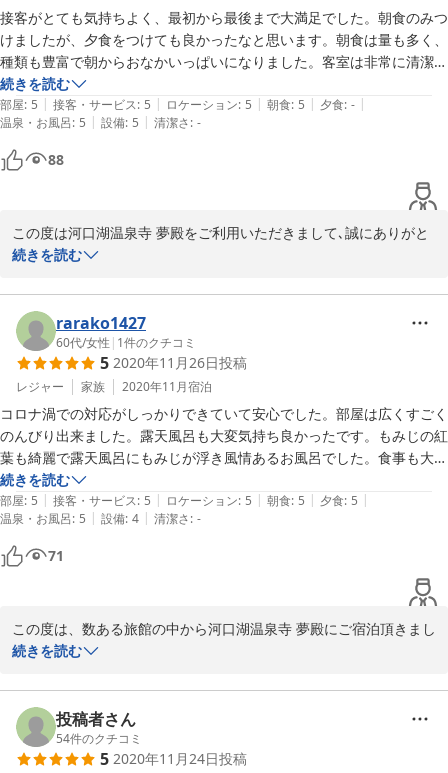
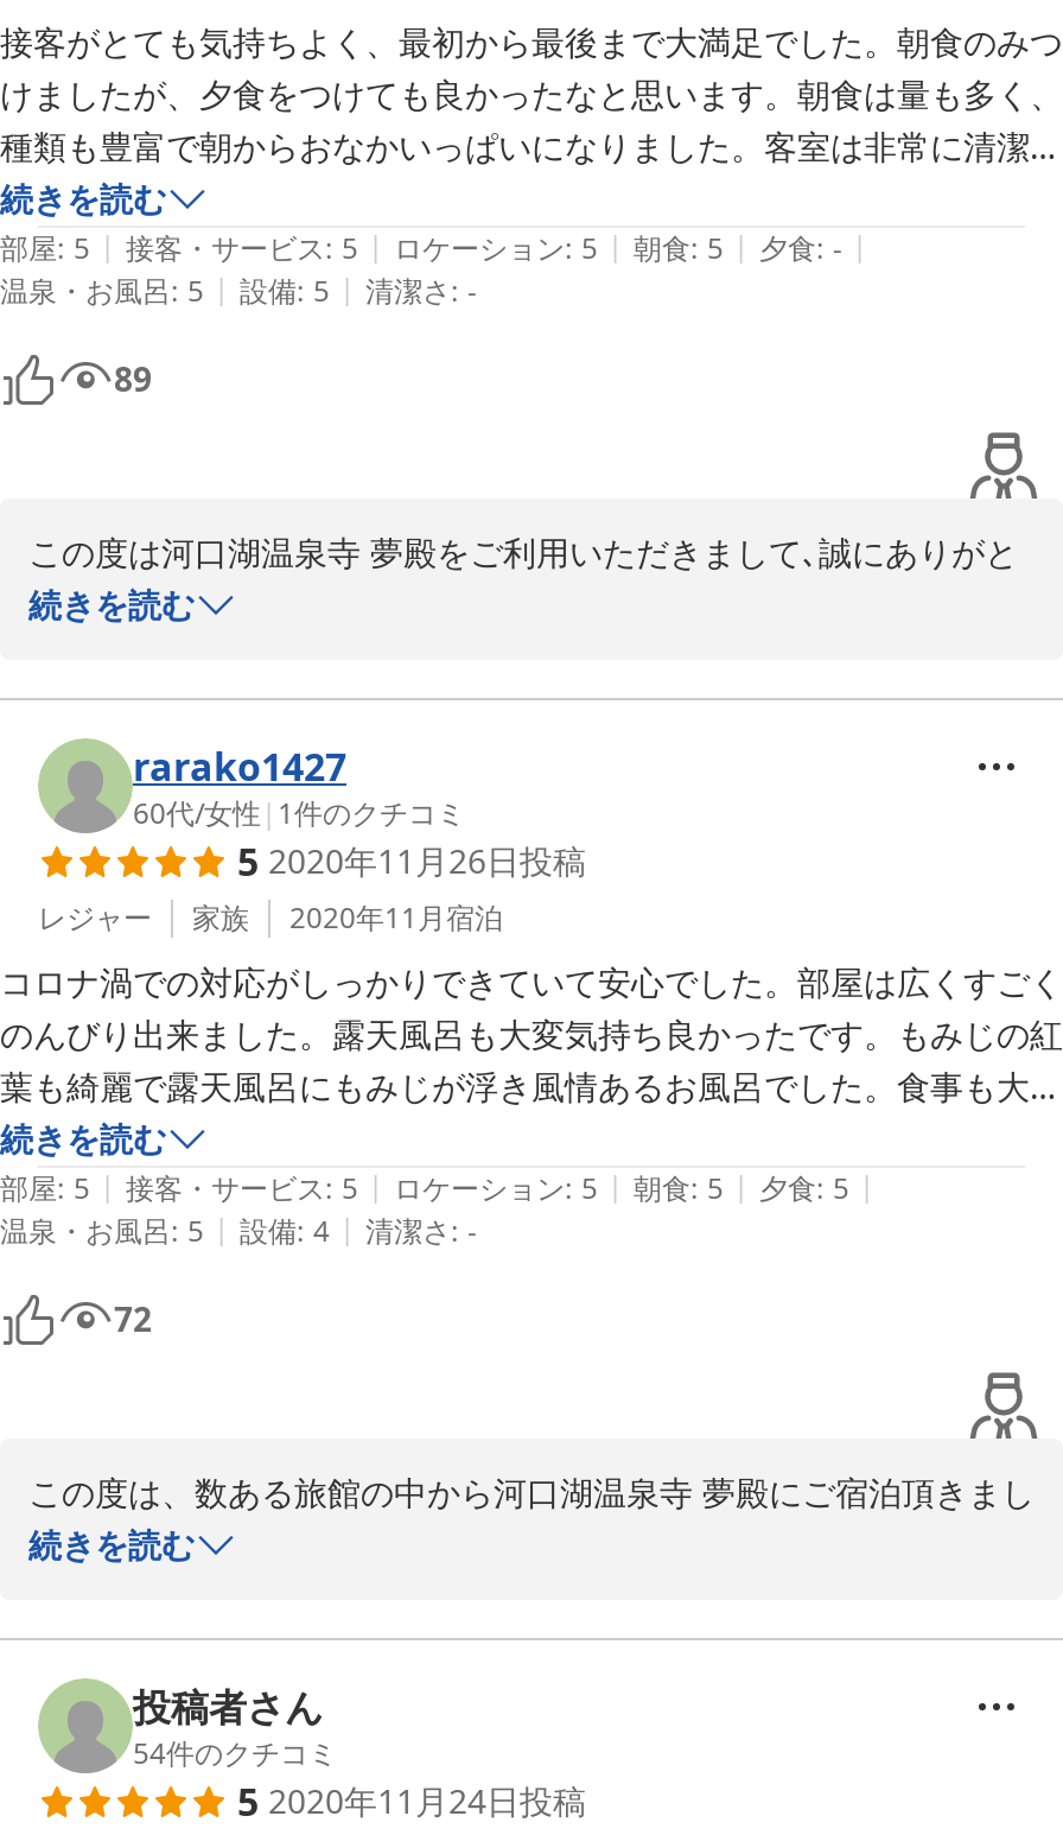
- 88
+ 89

- 71
+ 72
